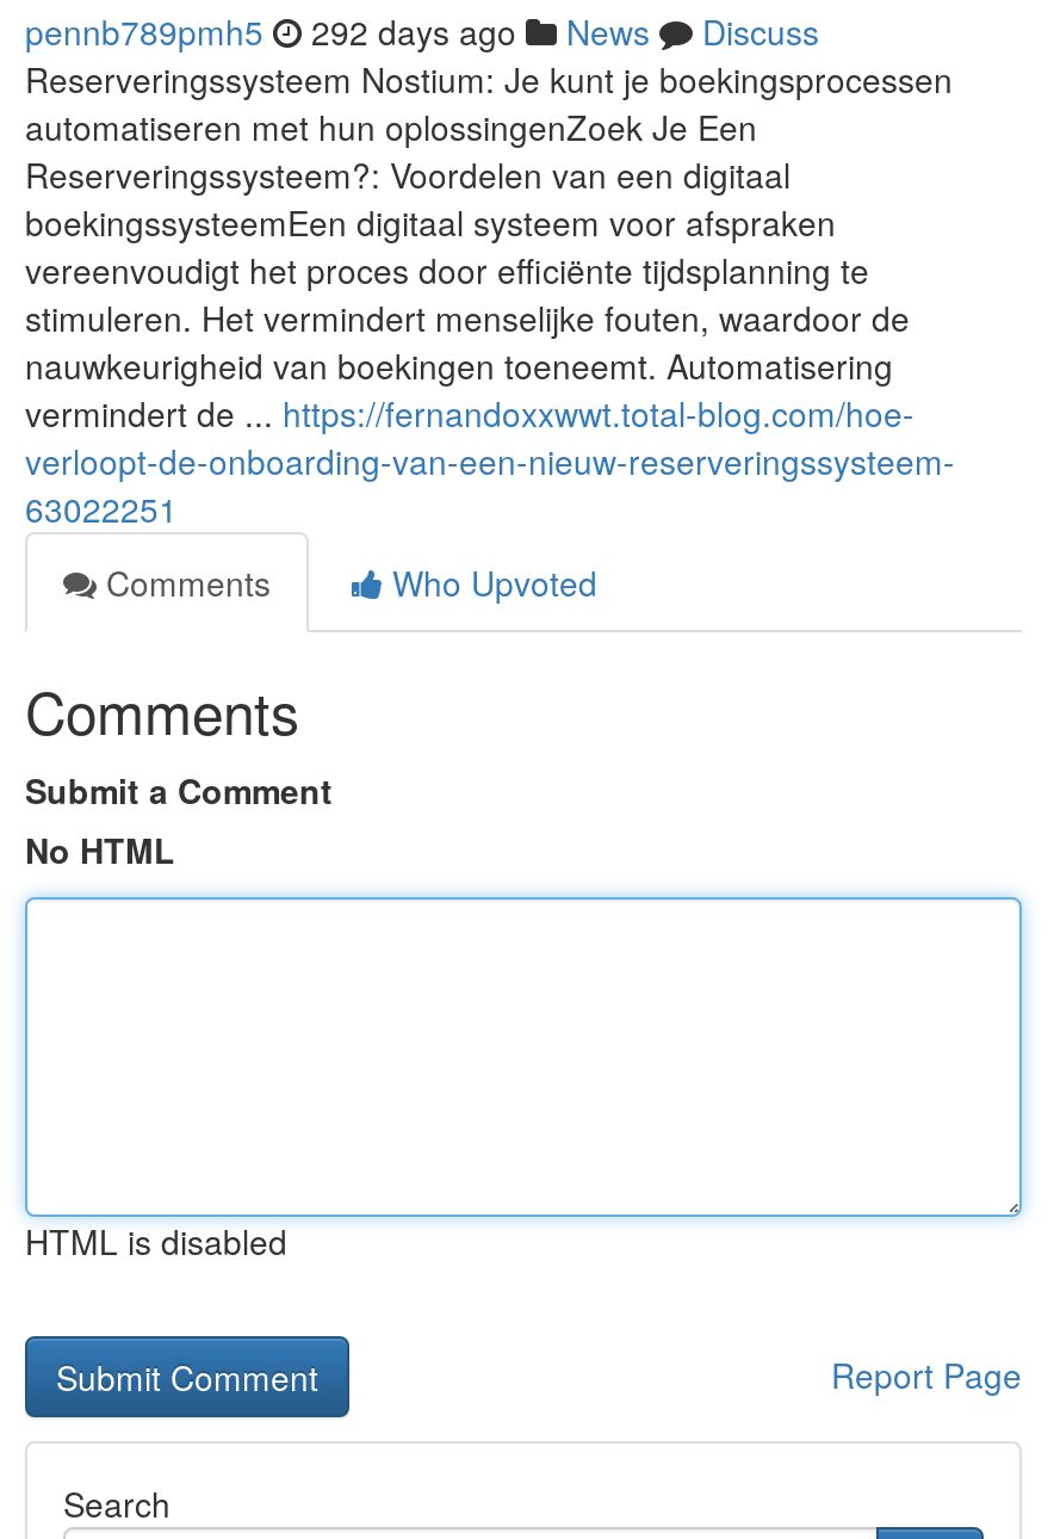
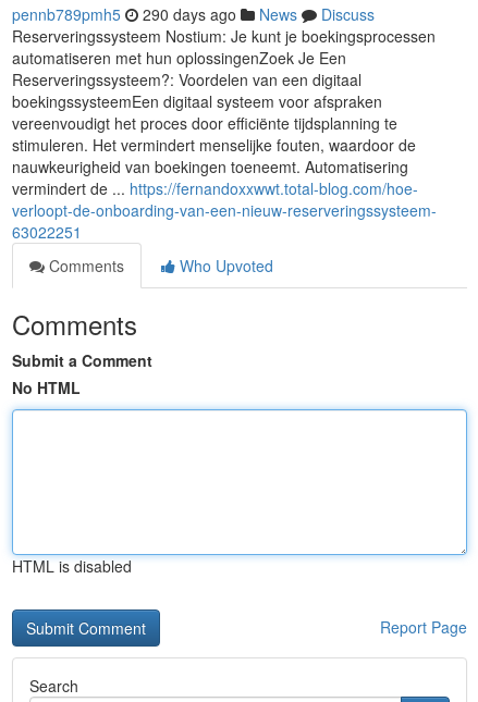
- pennb789pmh5 292 days ago News Discuss
+ pennb789pmh5 290 days ago News Discuss
